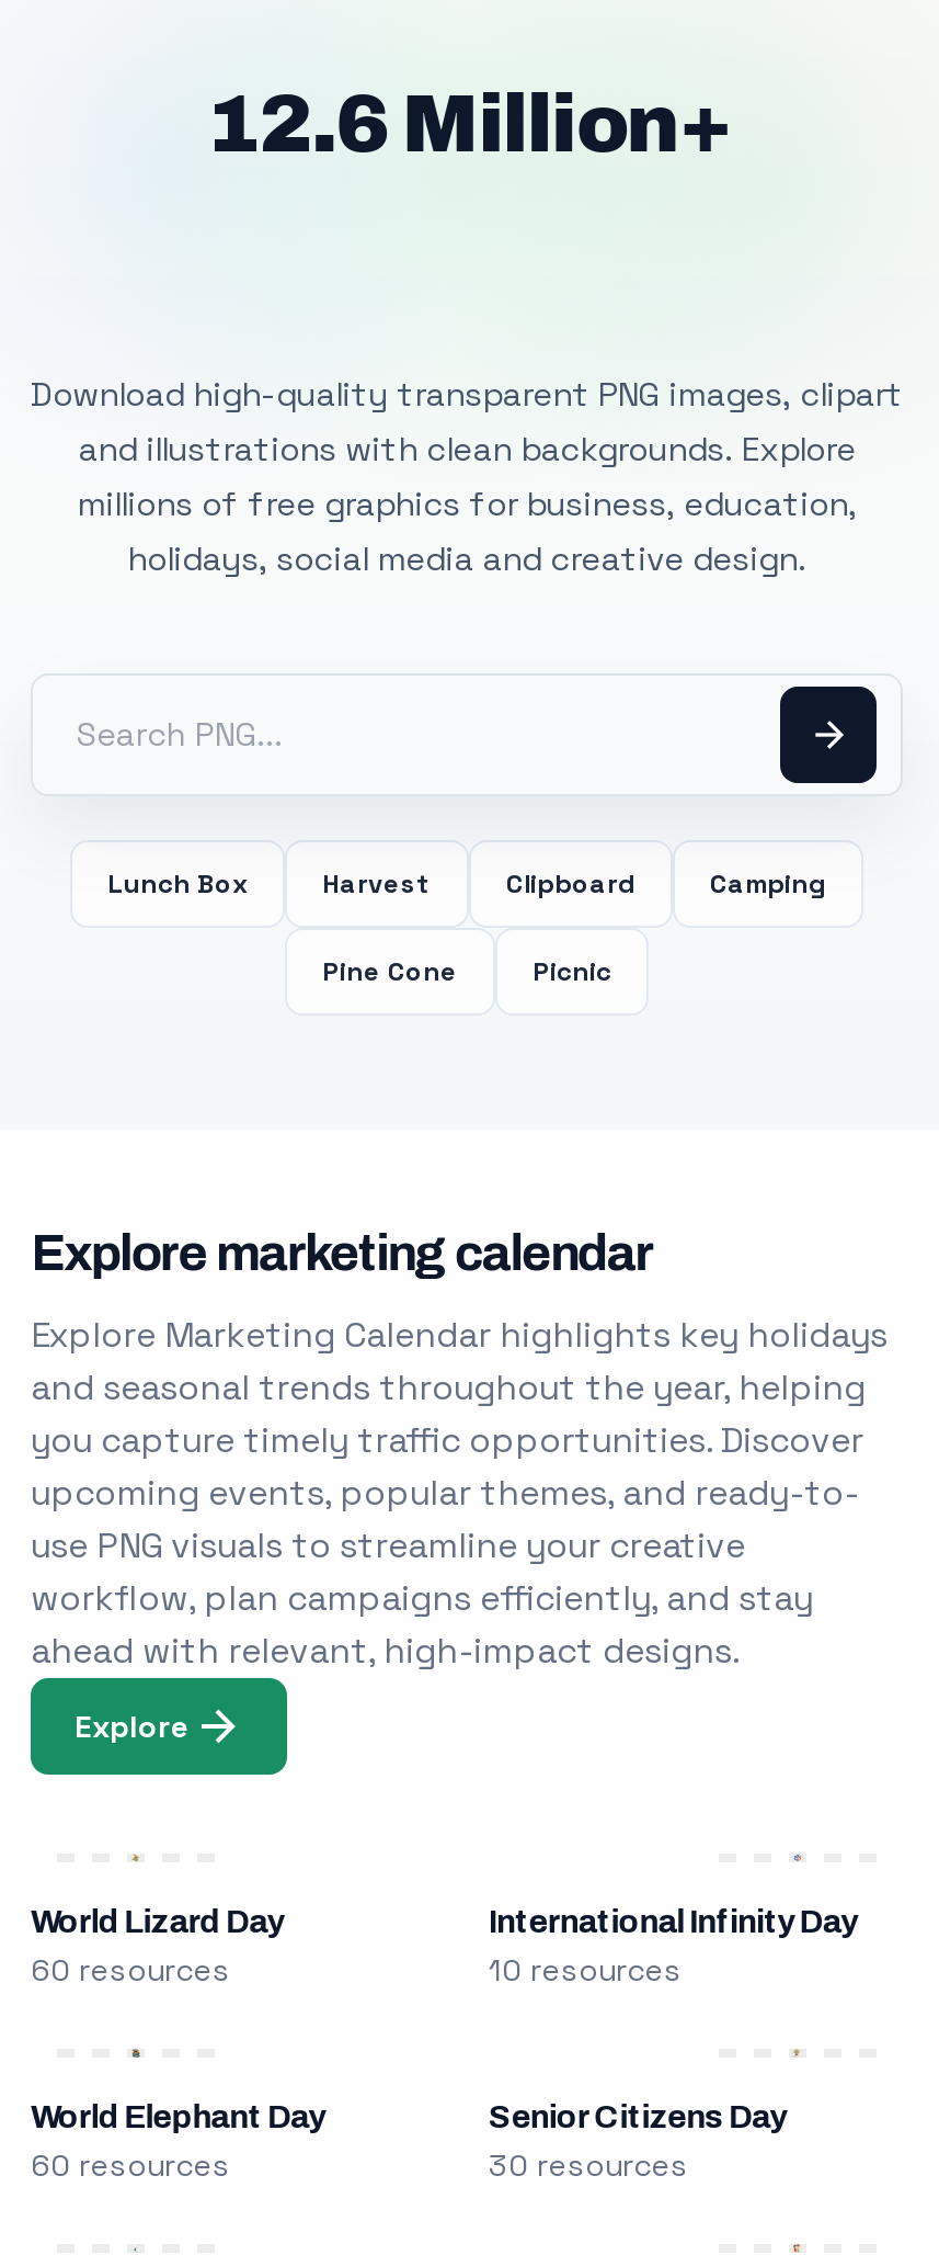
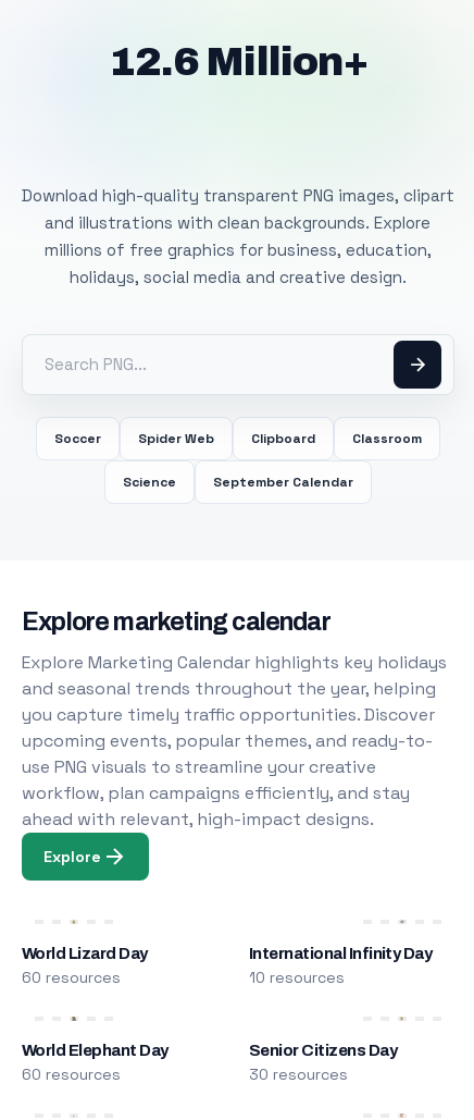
- Lunch Box
- Harvest
+ Soccer
+ Spider Web

- Camping
+ Classroom

- Pine Cone
- Picnic
+ Science
+ September Calendar
